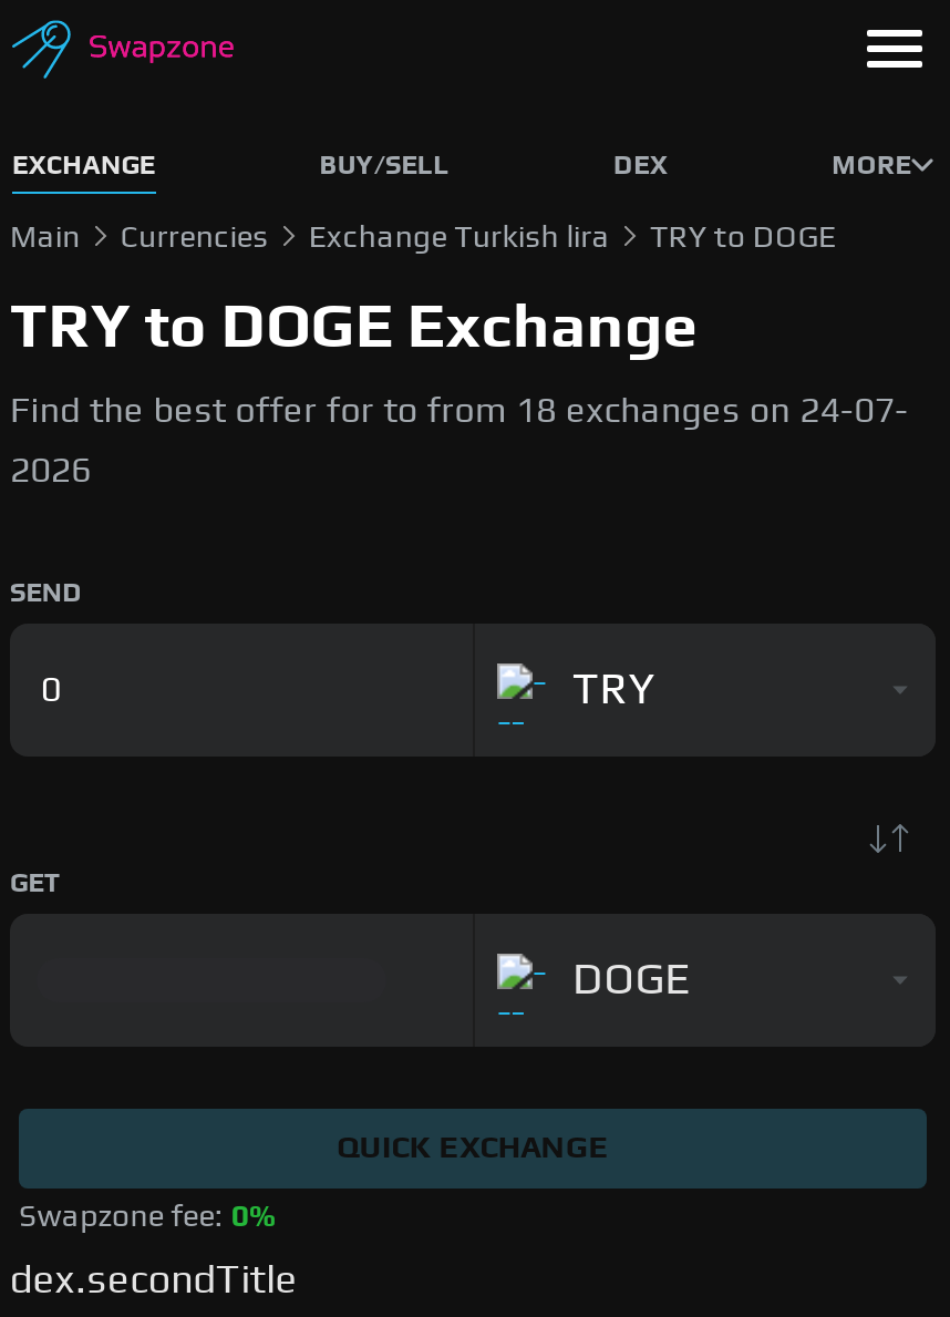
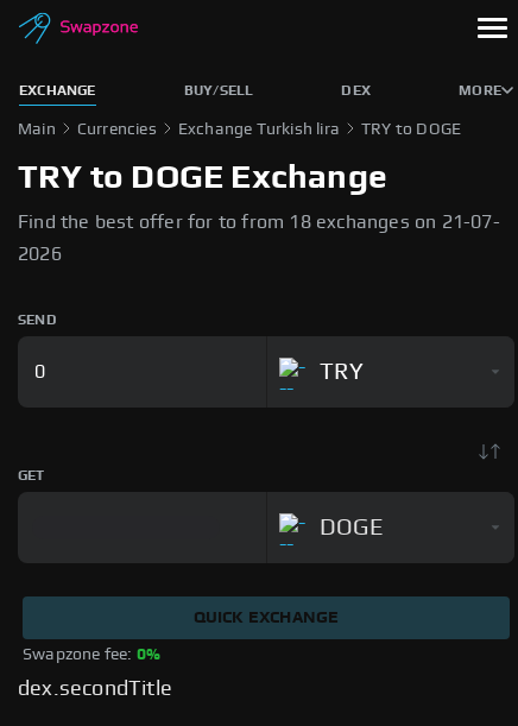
- Find the best offer for to from 18 exchanges on 24-07-
+ Find the best offer for to from 18 exchanges on 21-07-
